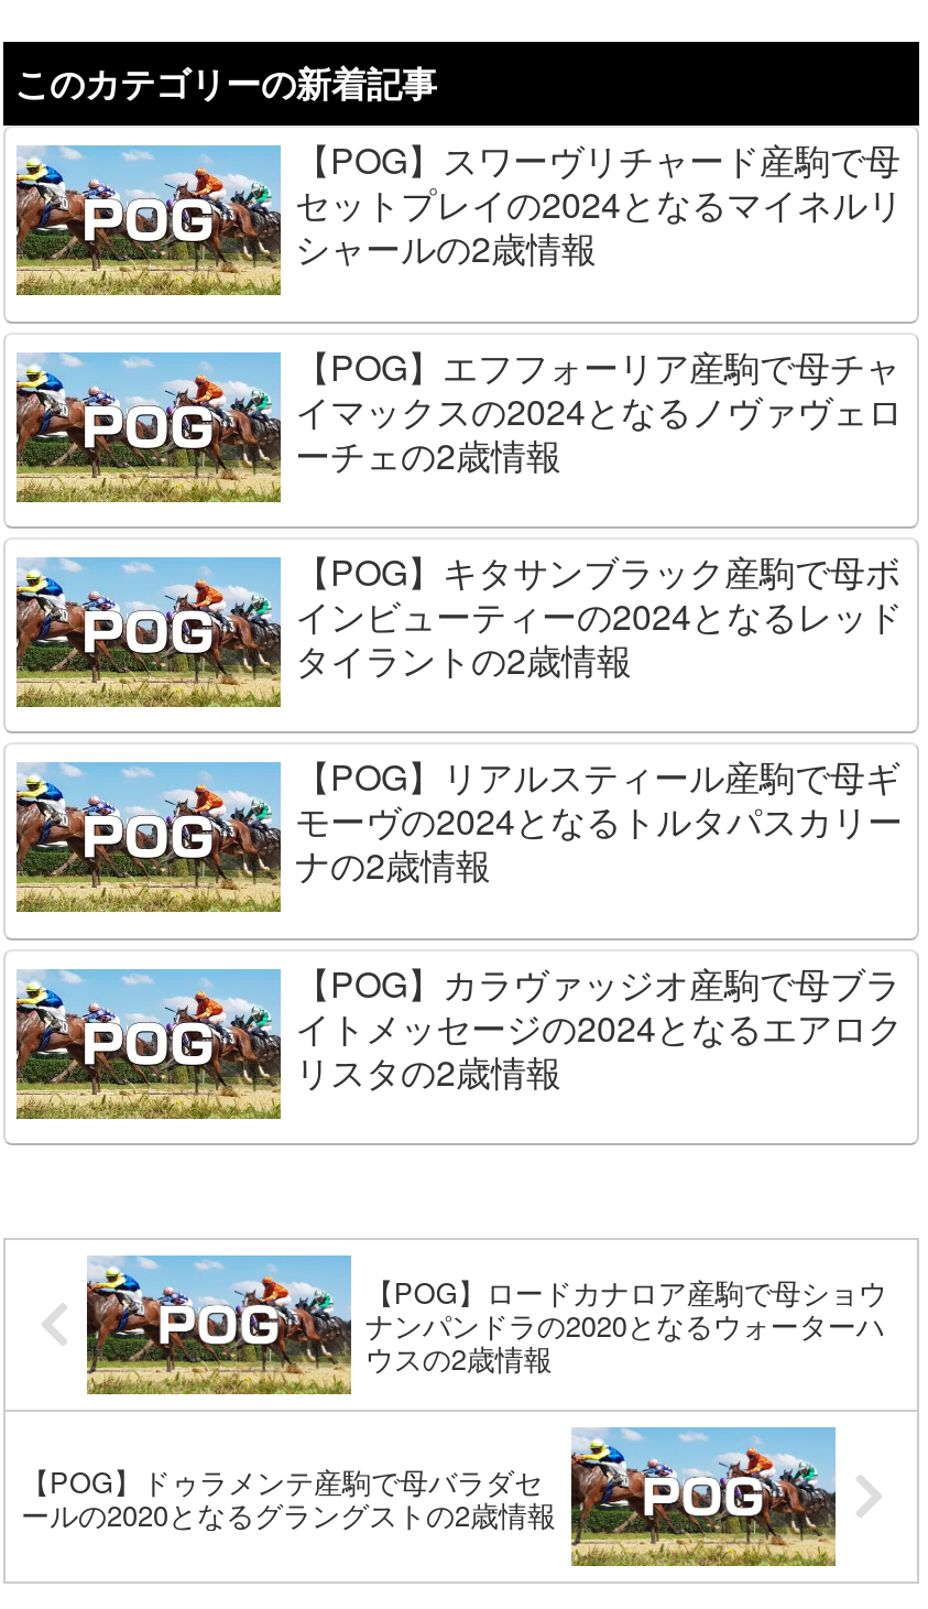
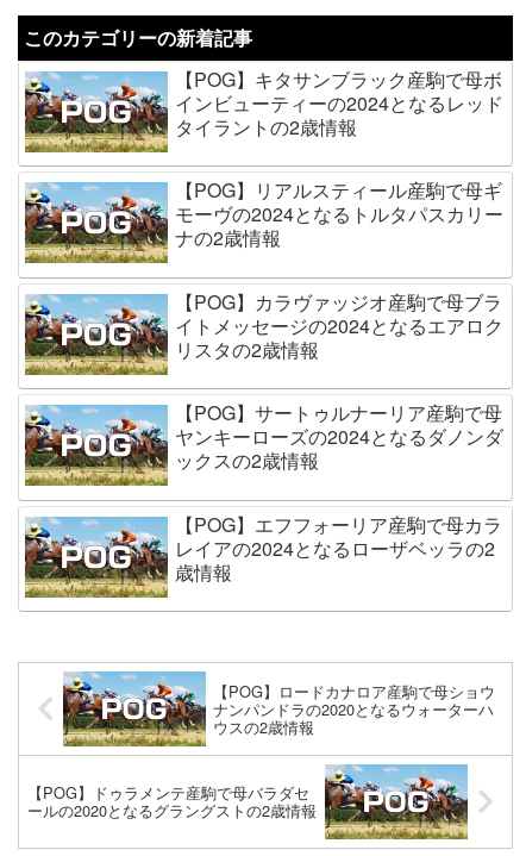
- 【POG】スワーヴリチャード産駒で母
- セットプレイの2024となるマイネルリ
- シャールの2歳情報
- 【POG】エフフォーリア産駒で母チャ
- イマックスの2024となるノヴァヴェロ
- ーチェの2歳情報

moved up: [image] | 【POG】キタサンブラック産駒で母ボ | インビューティーの2024となるレッド | ... | イトメッセージの2024となるエアロク | リスタの2歳情報

+ 【POG】サートゥルナーリア産駒で母
+ ヤンキーローズの2024となるダノンダ
+ ックスの2歳情報
+ 【POG】エフフォーリア産駒で母カラ
+ レイアの2024となるローザベッラの2
+ 歳情報
